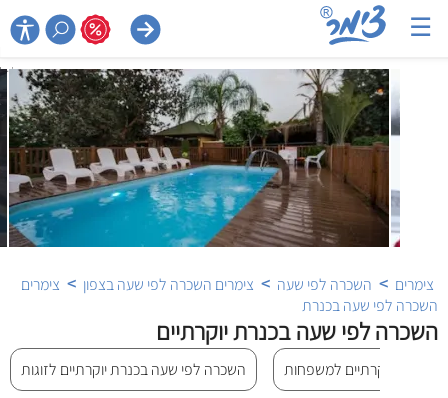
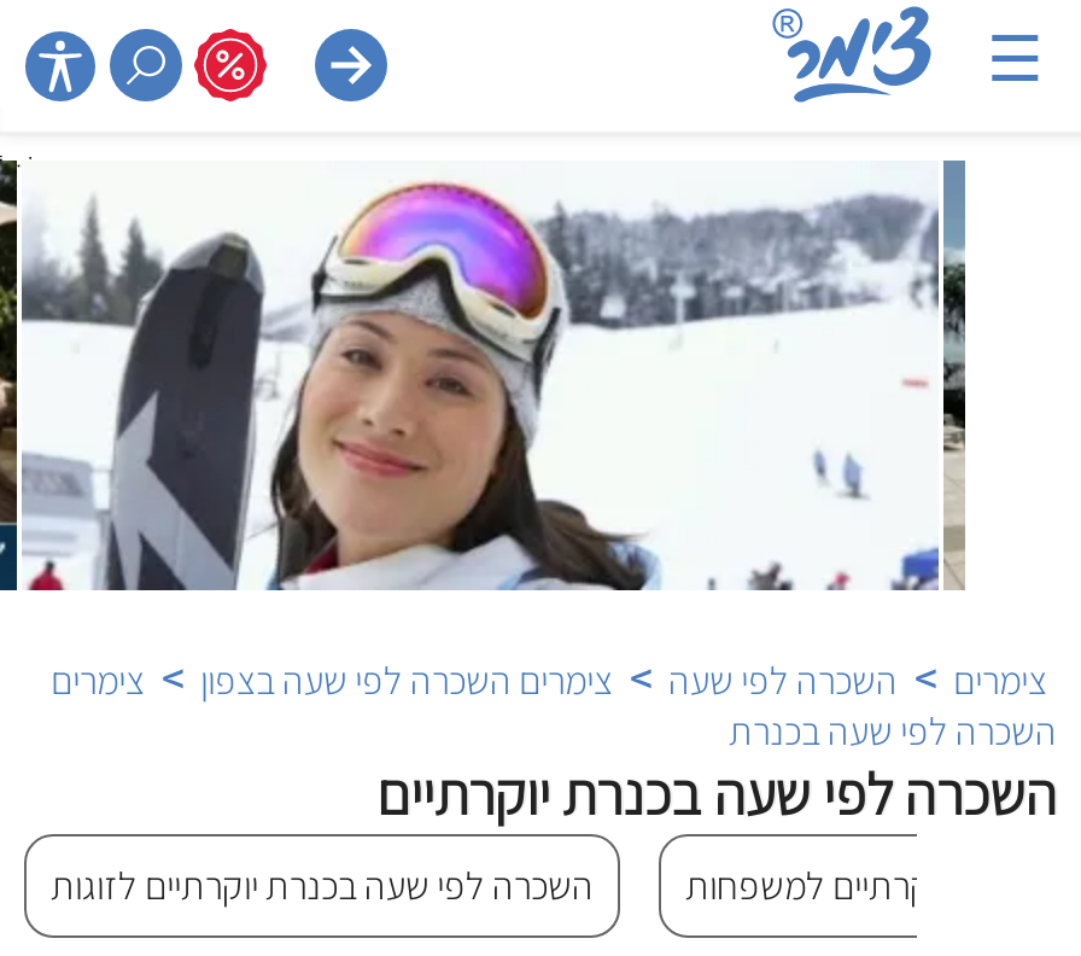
- [image]
+ [image]
